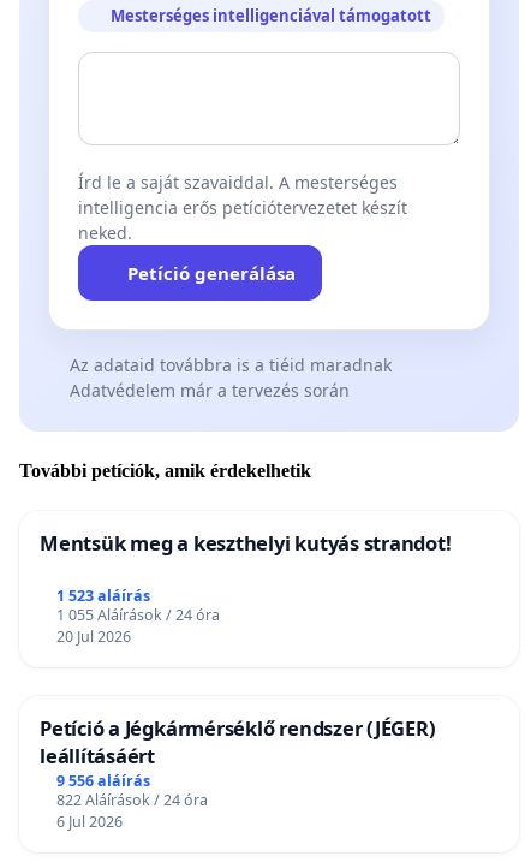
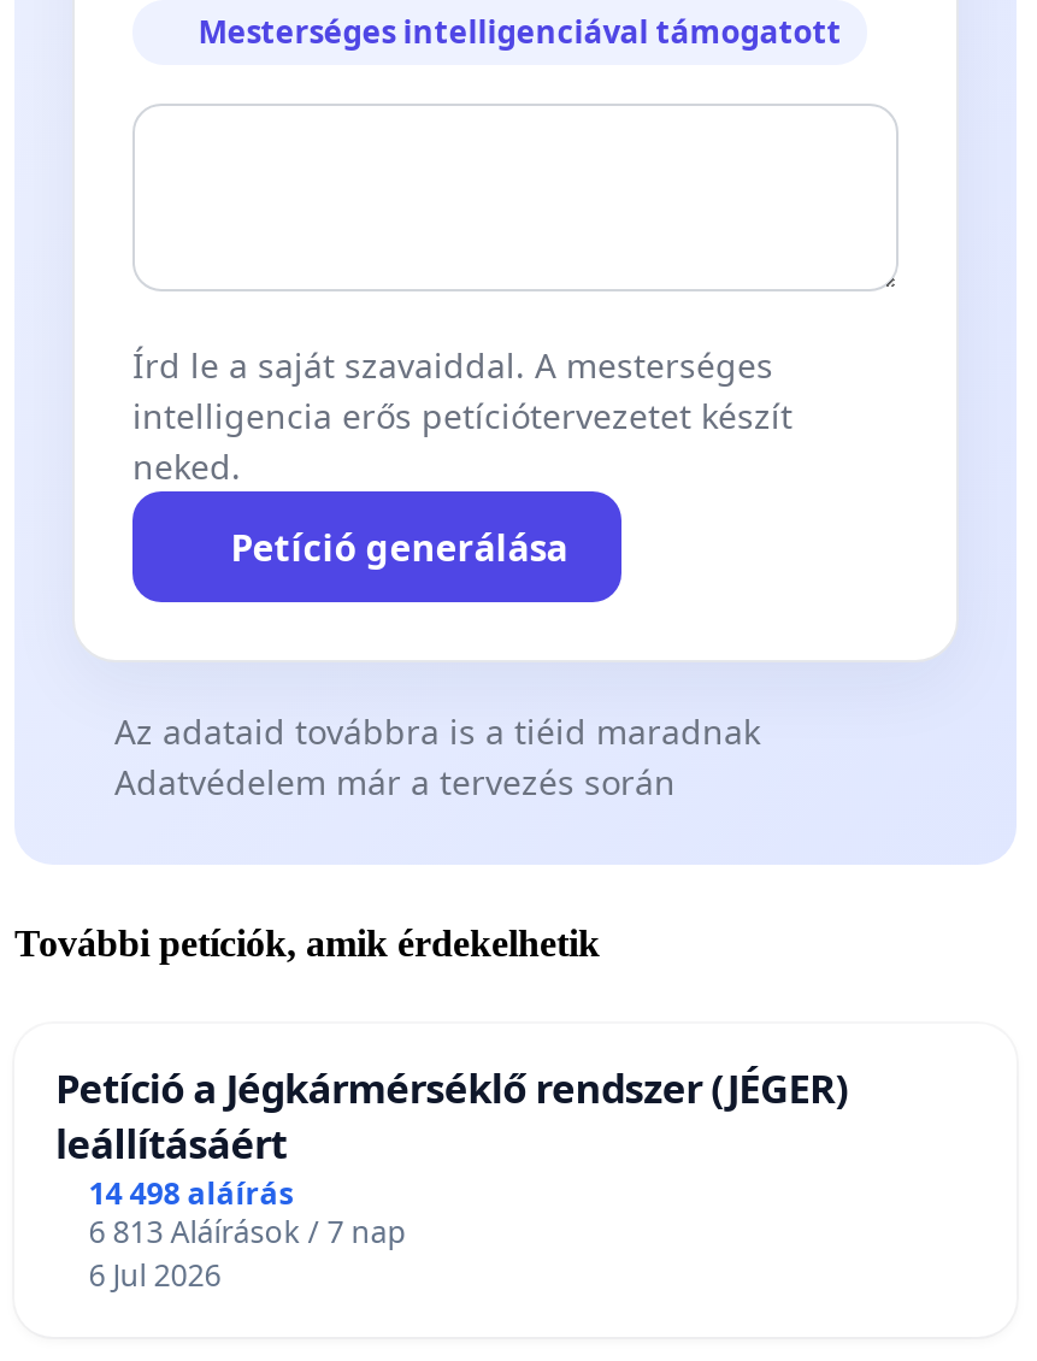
- Mentsük meg a keszthelyi kutyás strandot!
- 1 523 aláírás
- 1 055 Aláírások / 24 óra
- 20 Jul 2026

- 9 556 aláírás
+ 14 498 aláírás

- 822 Aláírások / 24 óra
+ 6 813 Aláírások / 7 nap
